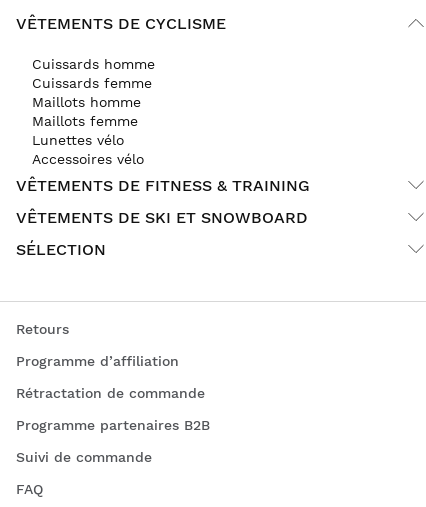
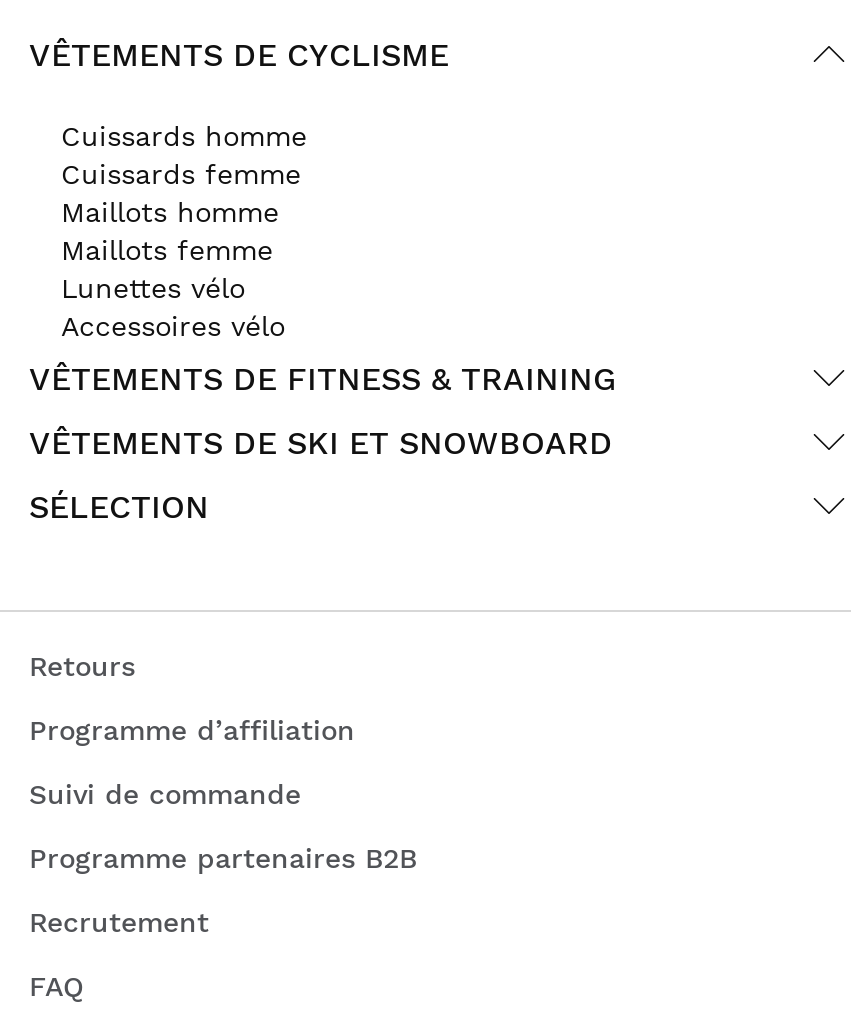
- Rétractation de commande

+ Recrutement

moved up: Suivi de commande
